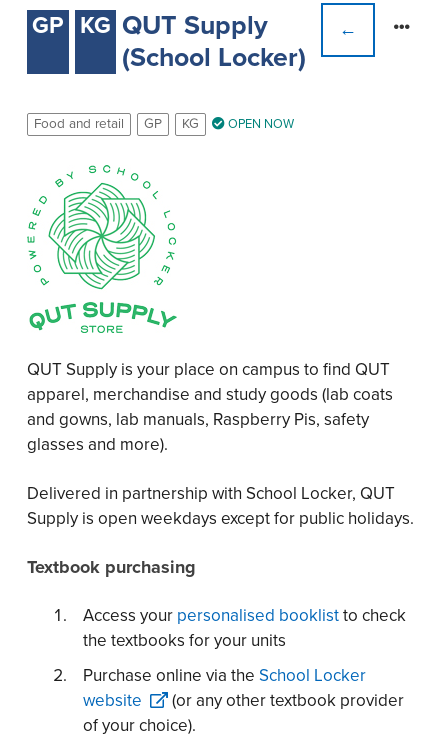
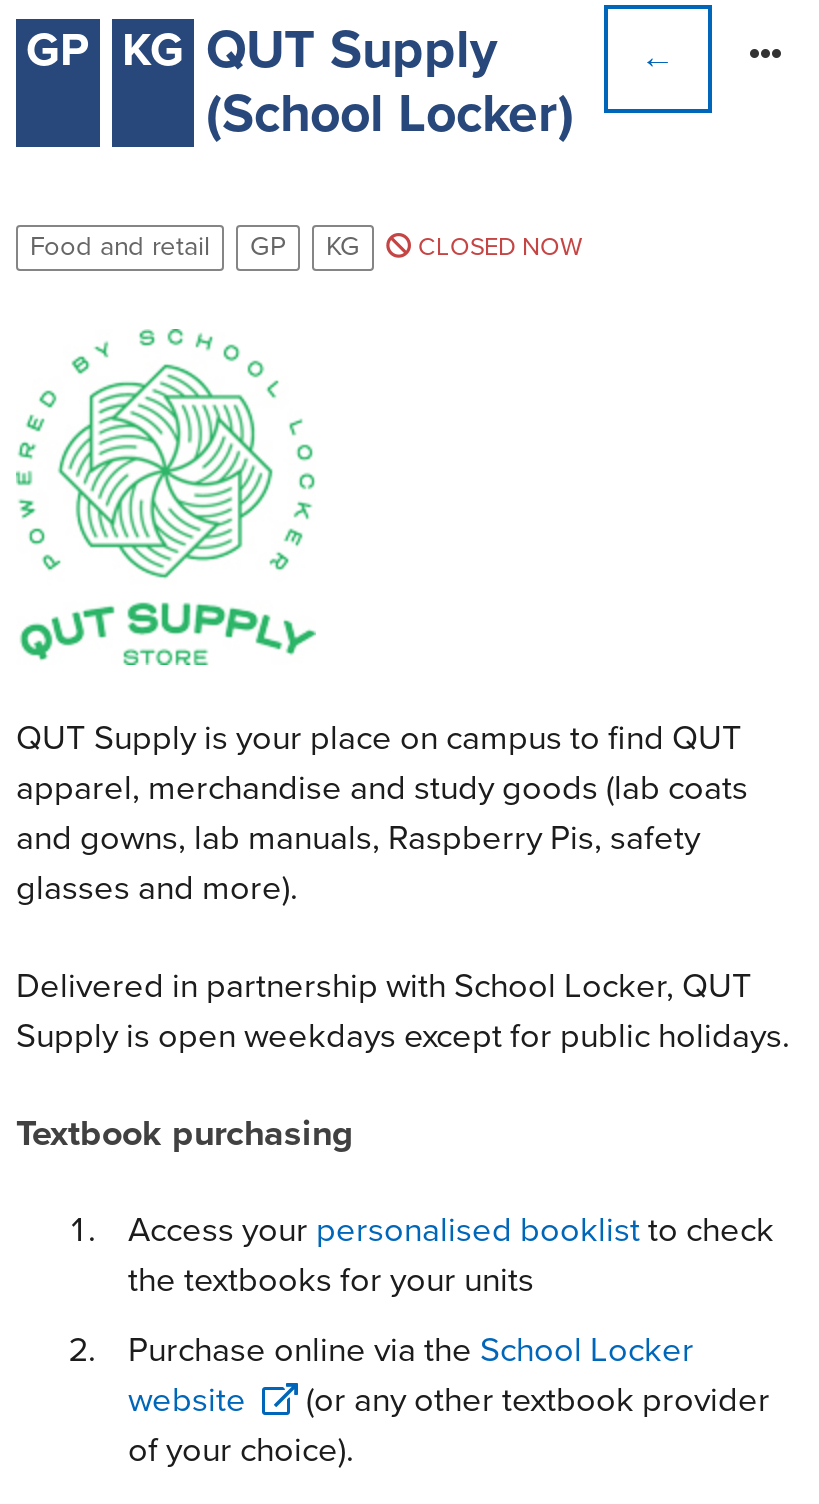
- OPEN NOW
+ CLOSED NOW
